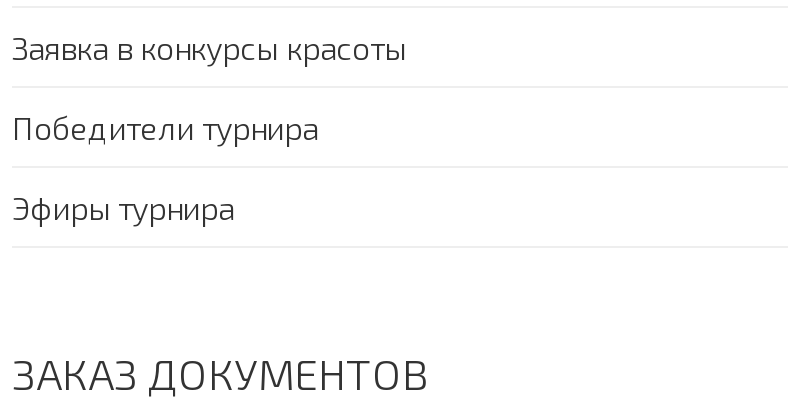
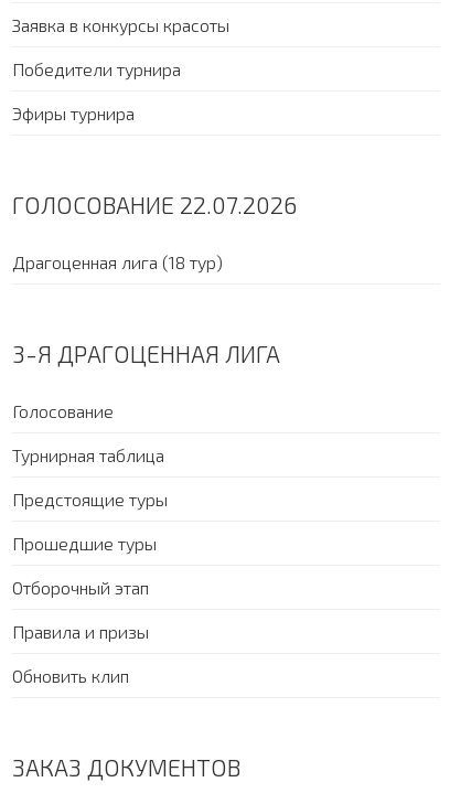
+ ГОЛОСОВАНИЕ 22.07.2026
+ Драгоценная лига (18 тур)
+ 3-Я ДРАГОЦЕННАЯ ЛИГА
+ Голосование
+ Турнирная таблица
+ Предстоящие туры
+ Прошедшие туры
+ Отборочный этап
+ Правила и призы
+ Обновить клип
